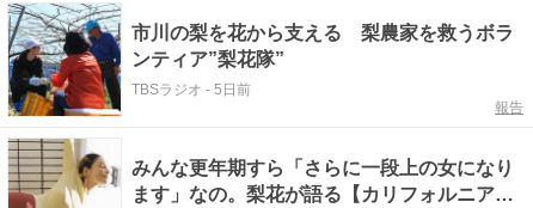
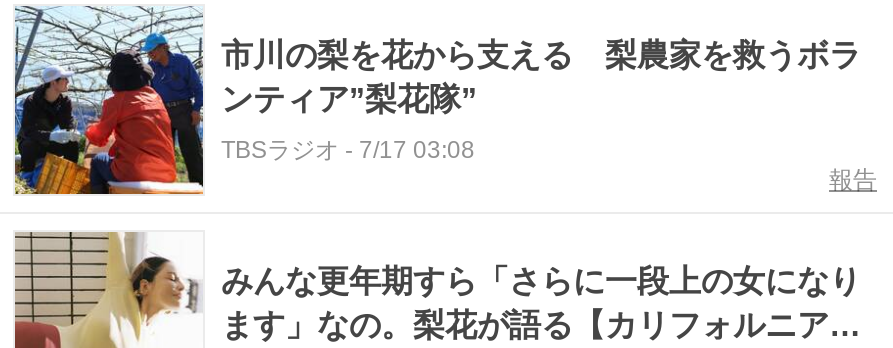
- TBSラジオ- 5日前
+ TBSラジオ- 7/17 03:08
